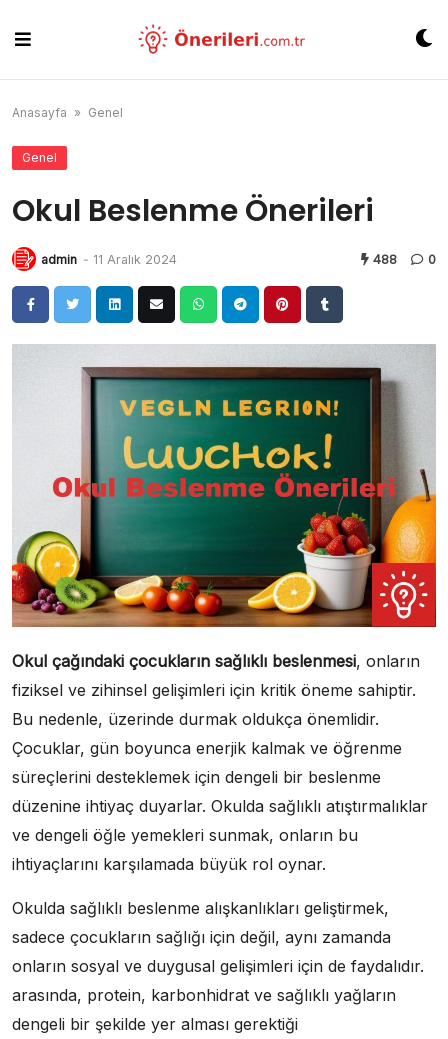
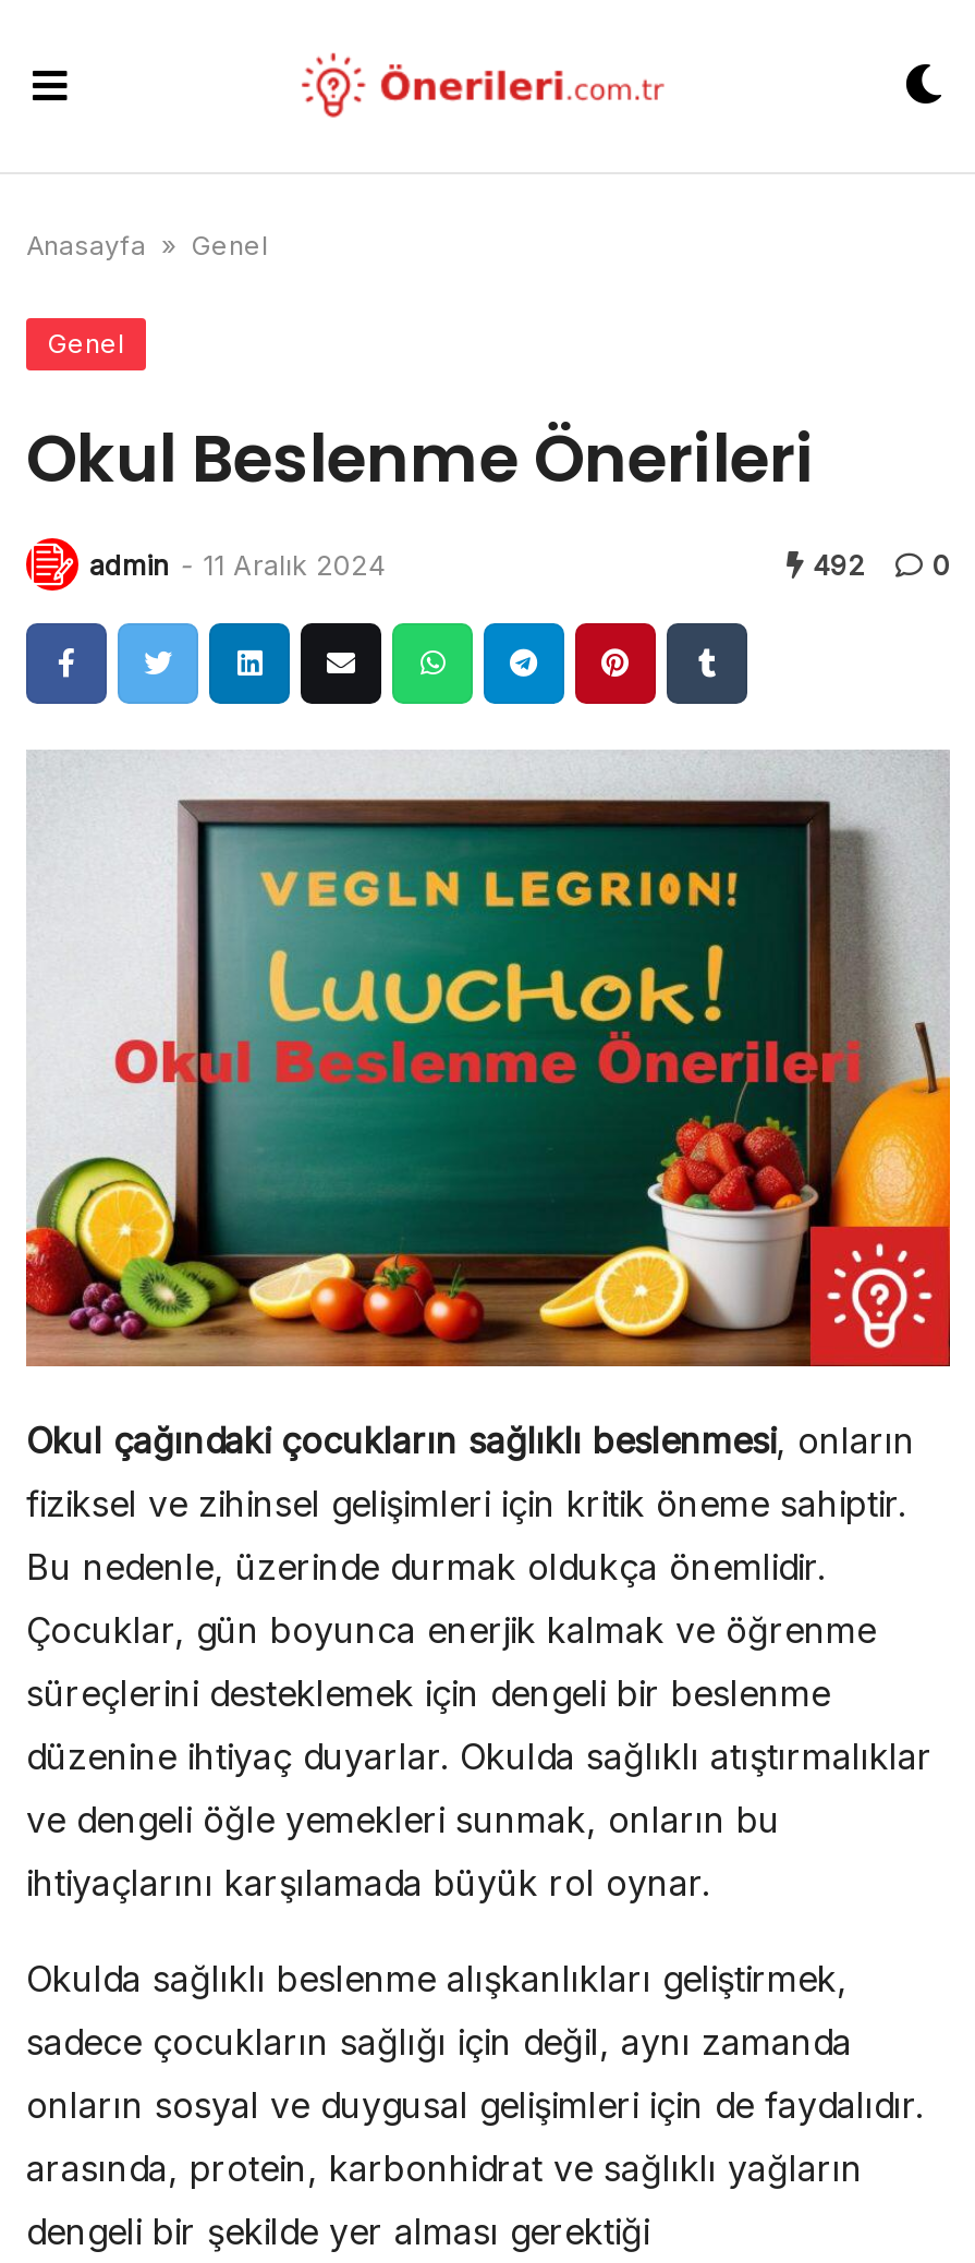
- 488 0
+ 492 0
